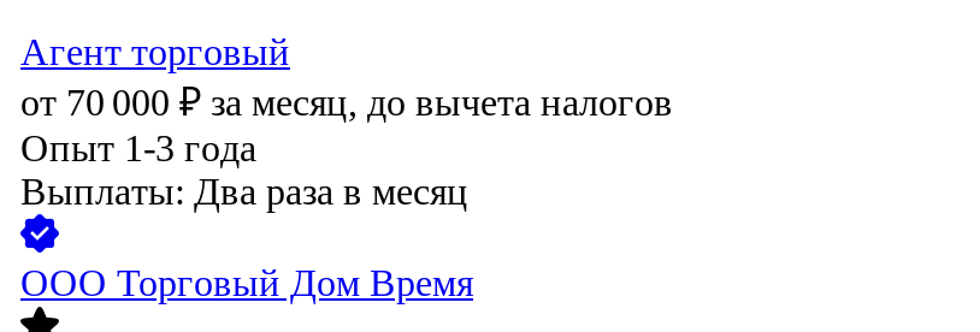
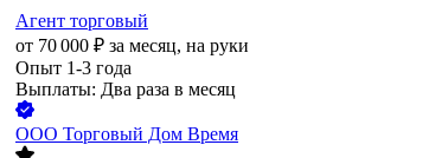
- от 70 000 ₽ за месяц, до вычета налогов
+ от 70 000 ₽ за месяц, на руки
